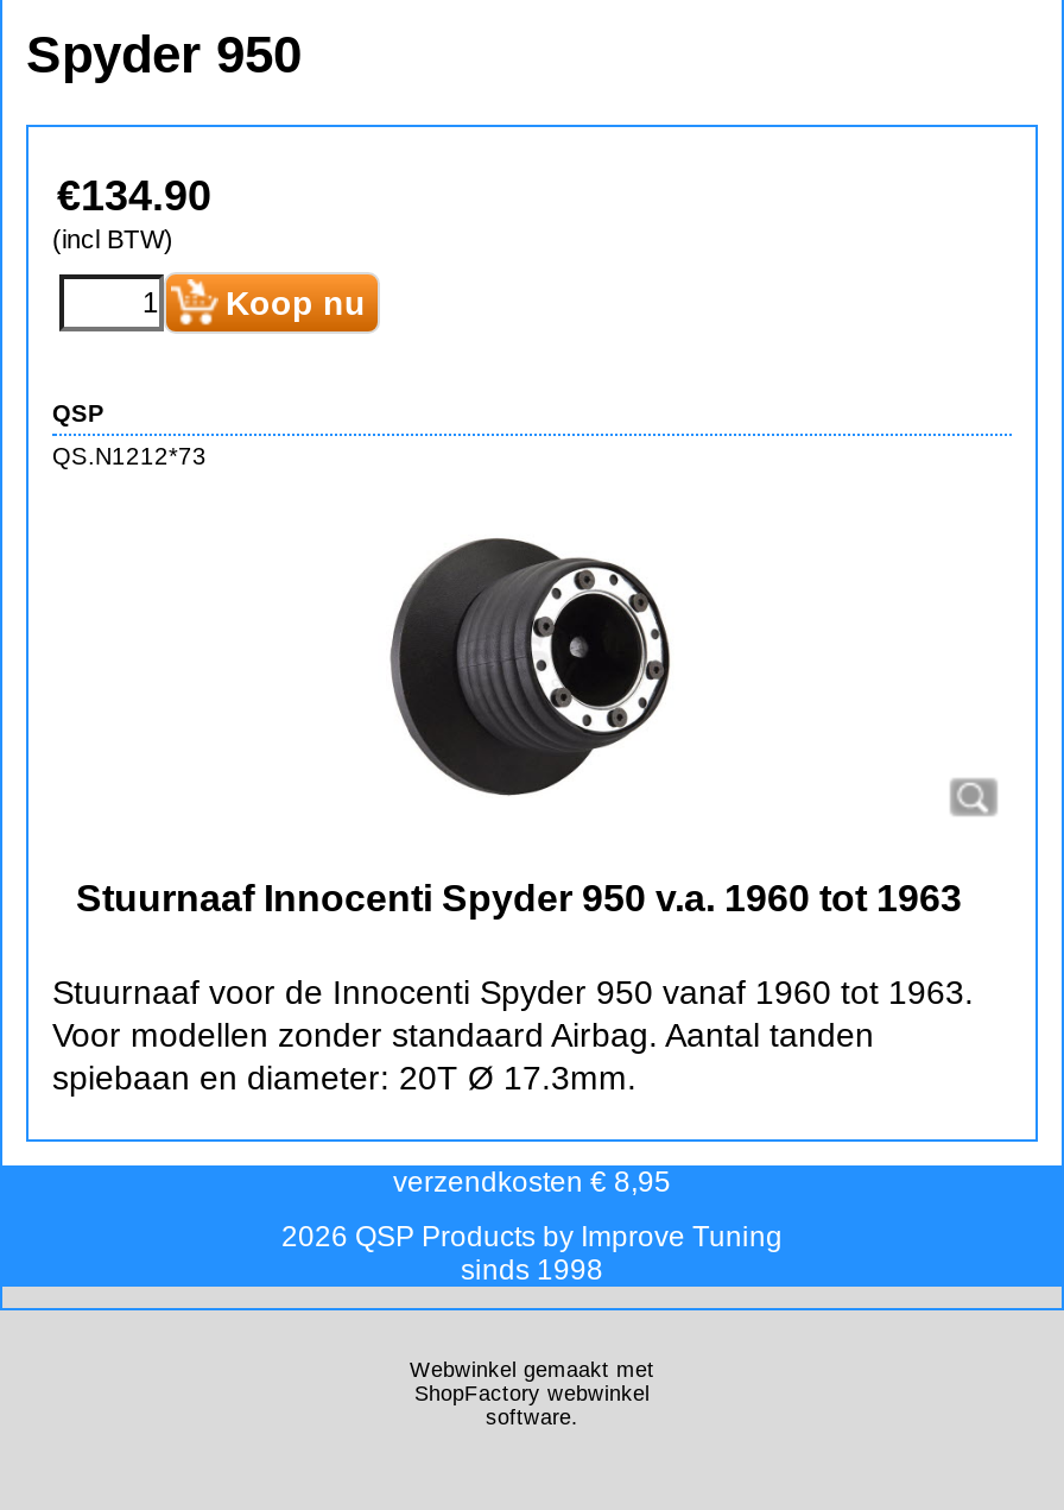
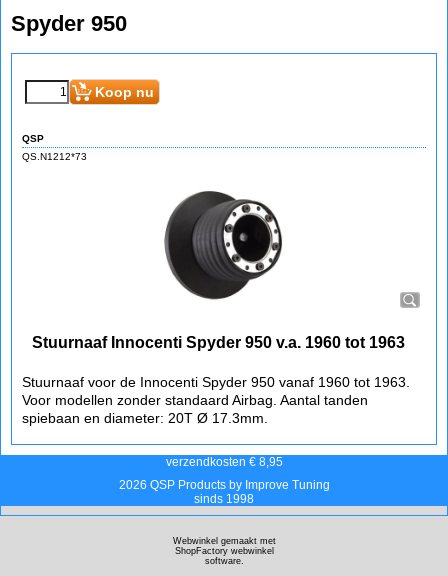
- €134.90
- (incl BTW)
